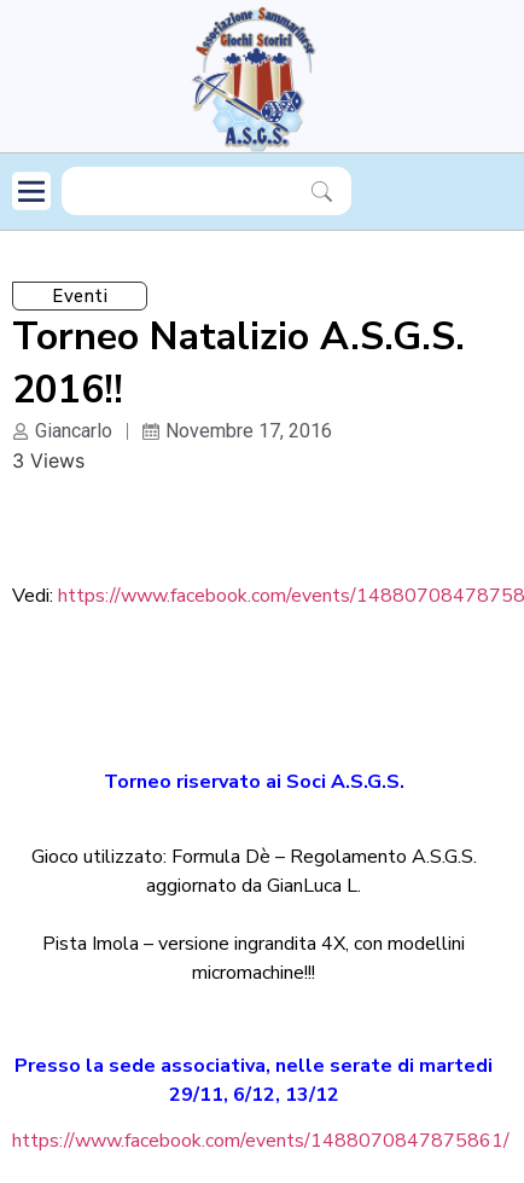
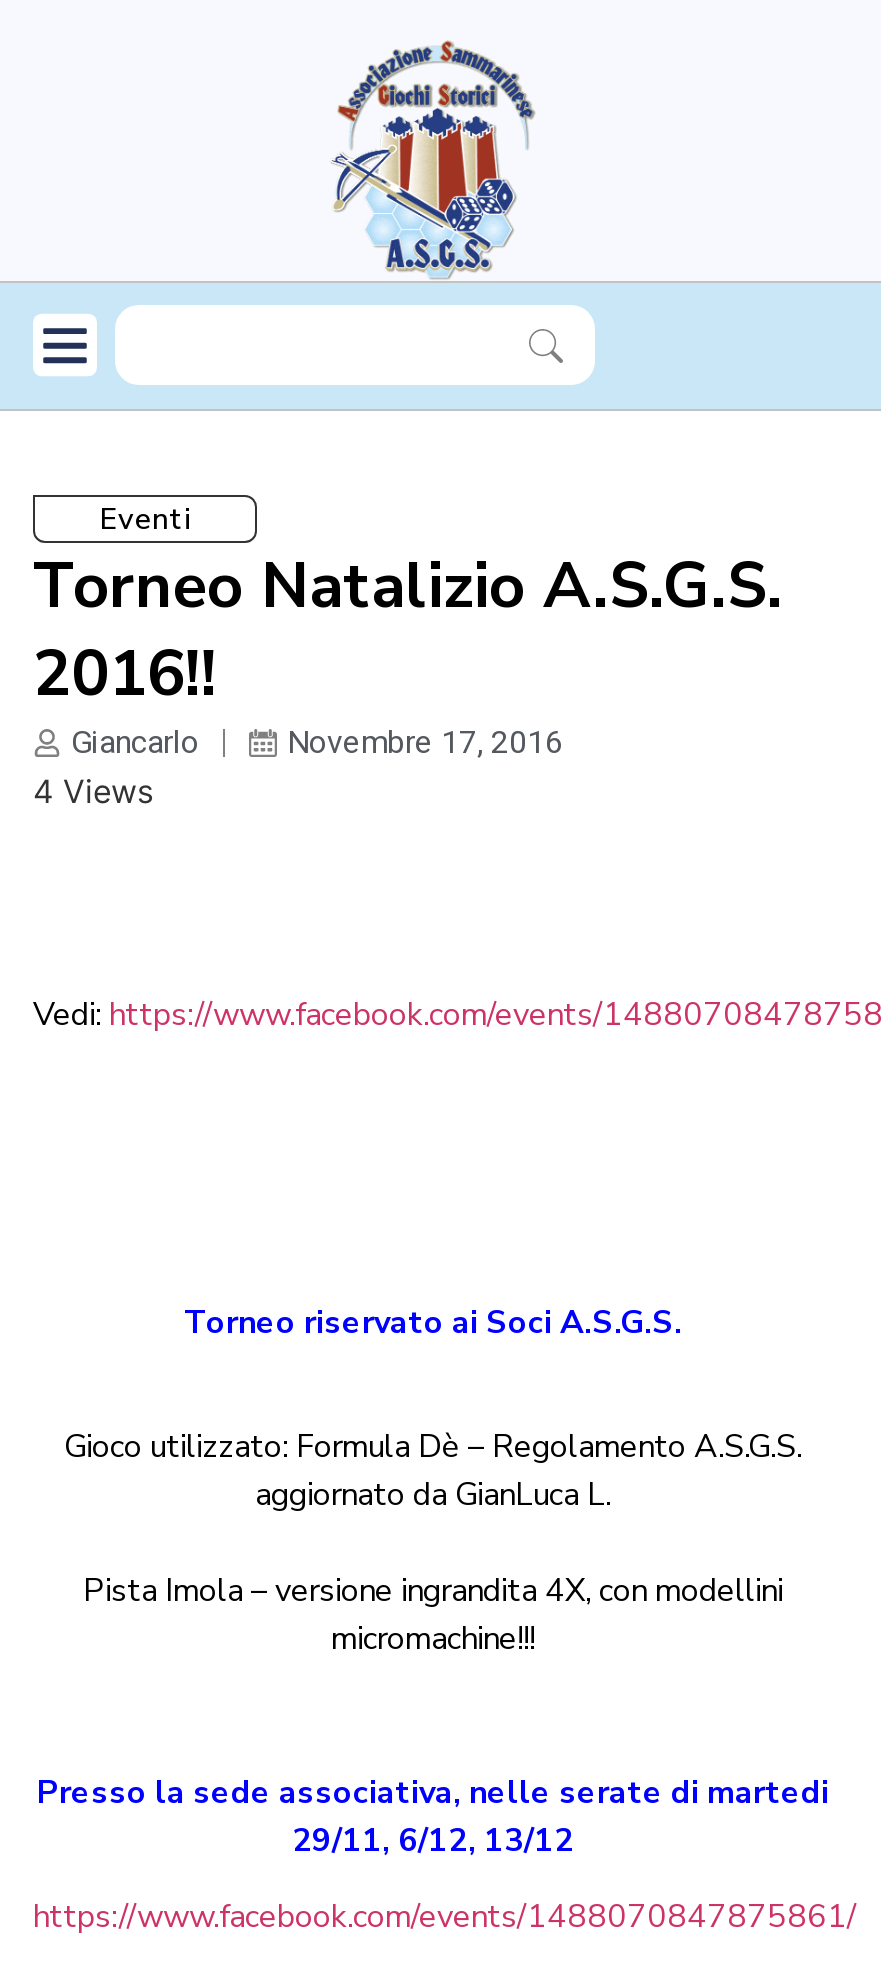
- 3 Views
+ 4 Views
